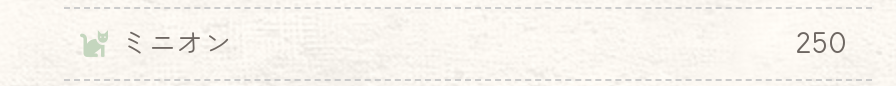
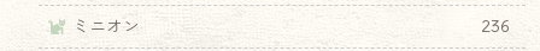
- 250
+ 236
